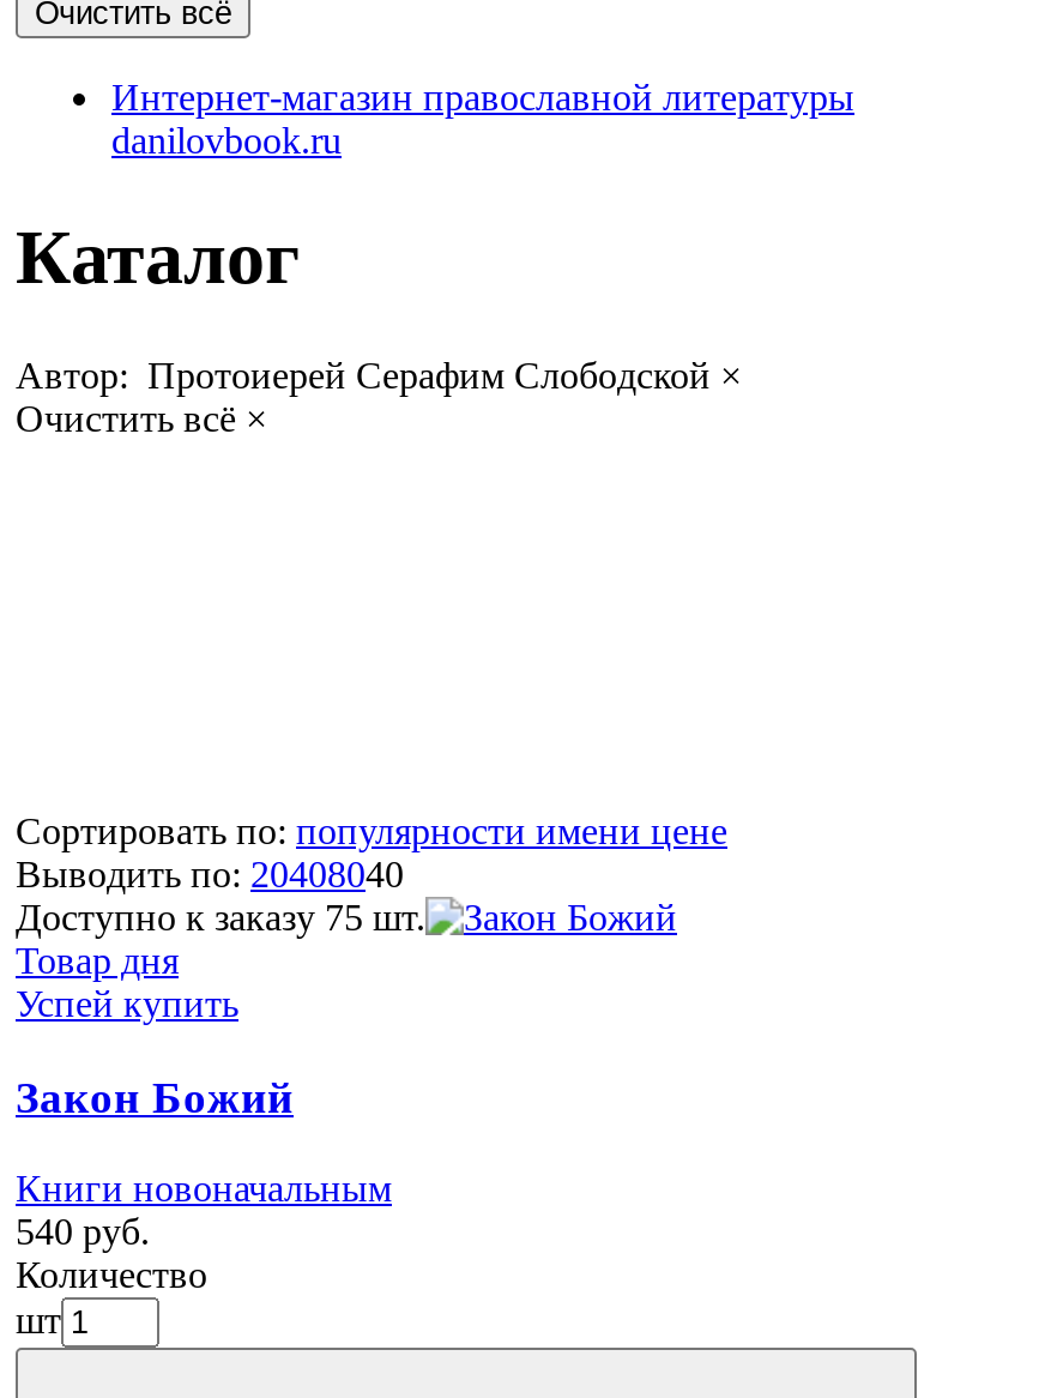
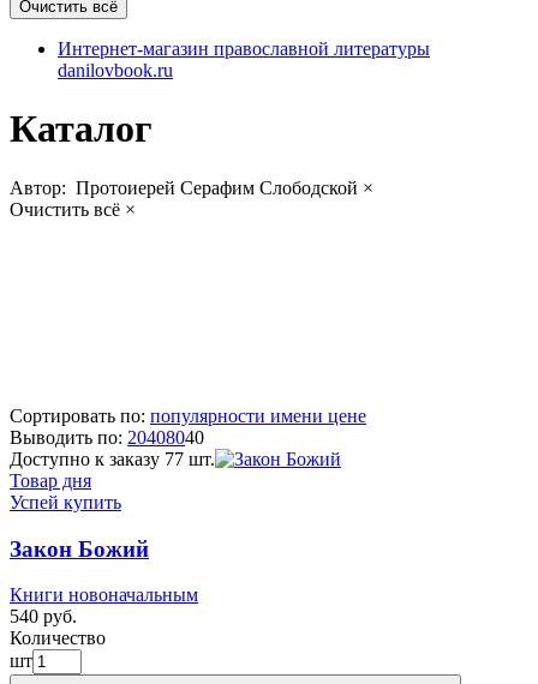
- Доступно к заказу 75 шт.
+ Доступно к заказу 77 шт.
